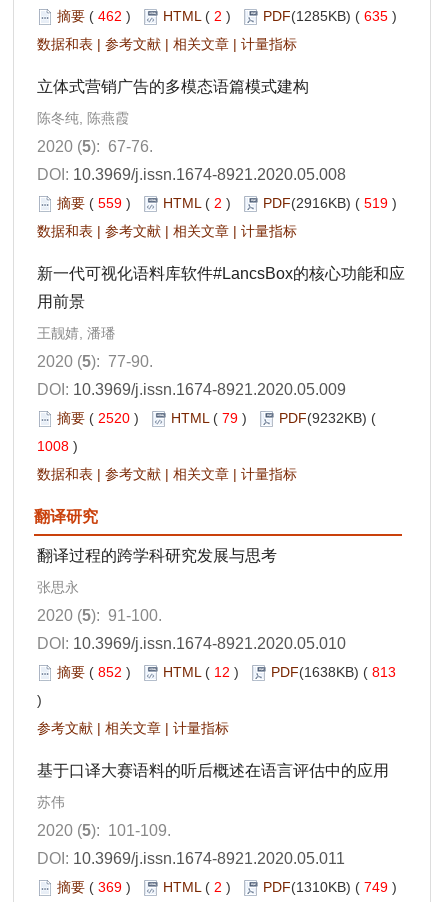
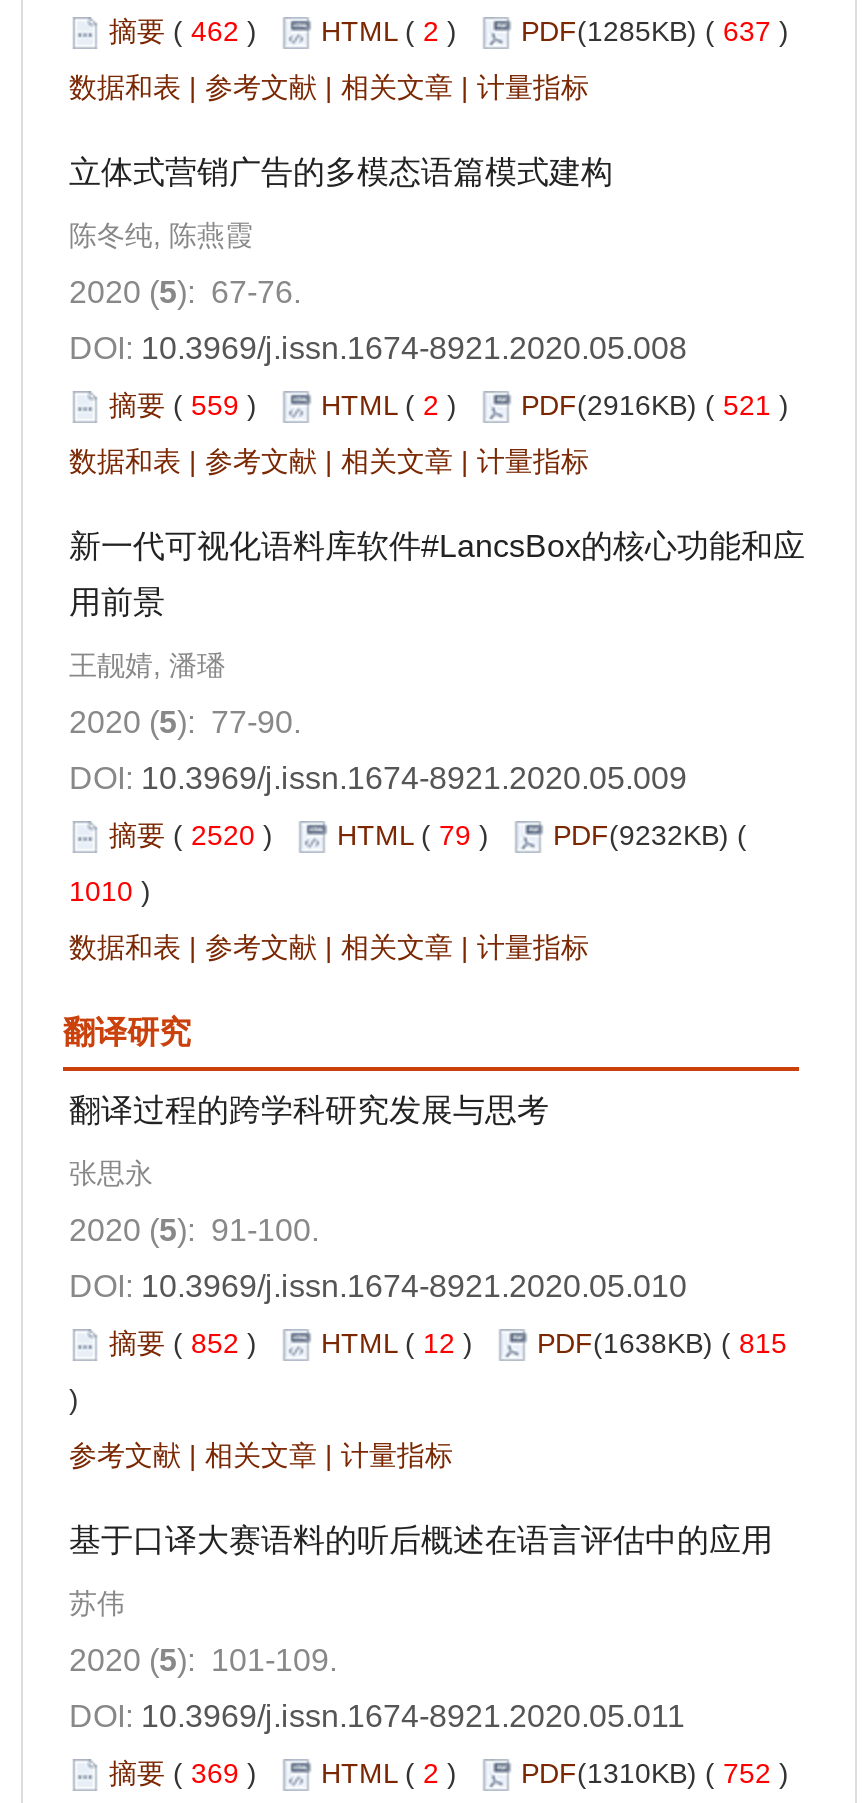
- 摘要(462) HTML (2) PDF(1285KB) (635)
+ 摘要(462) HTML (2) PDF(1285KB) (637)

- 摘要(559) HTML (2) PDF(2916KB) (519)
+ 摘要(559) HTML (2) PDF(2916KB) (521)

- 1008)
+ 1010)

- 摘要(852) HTML (12) PDF(1638KB) (813
+ 摘要(852) HTML (12) PDF(1638KB) (815

- 摘要(369) HTML (2) PDF(1310KB) (749)
+ 摘要(369) HTML (2) PDF(1310KB) (752)
